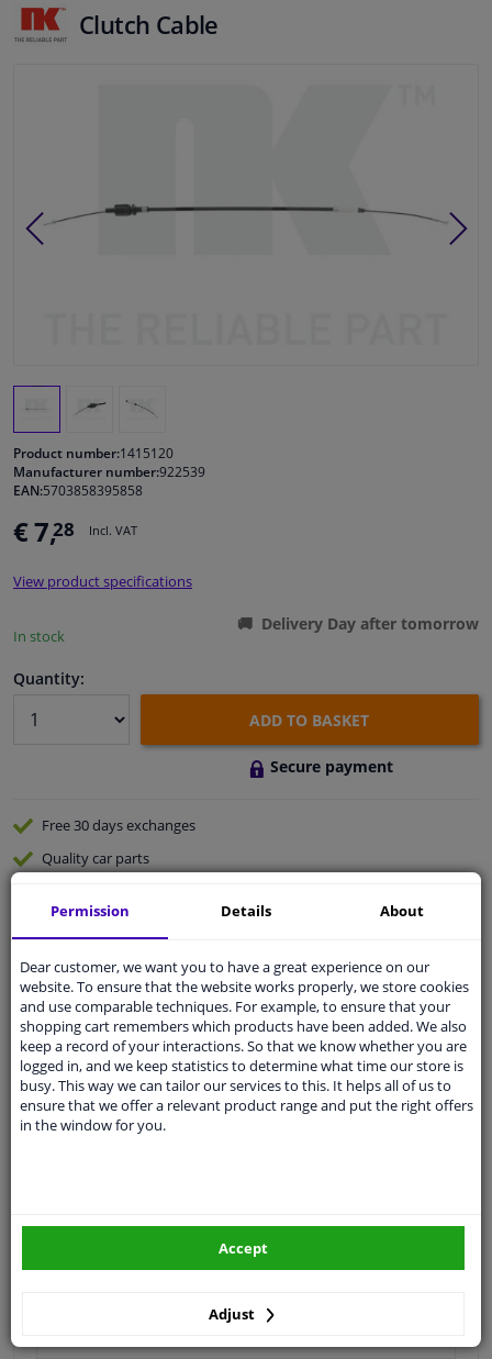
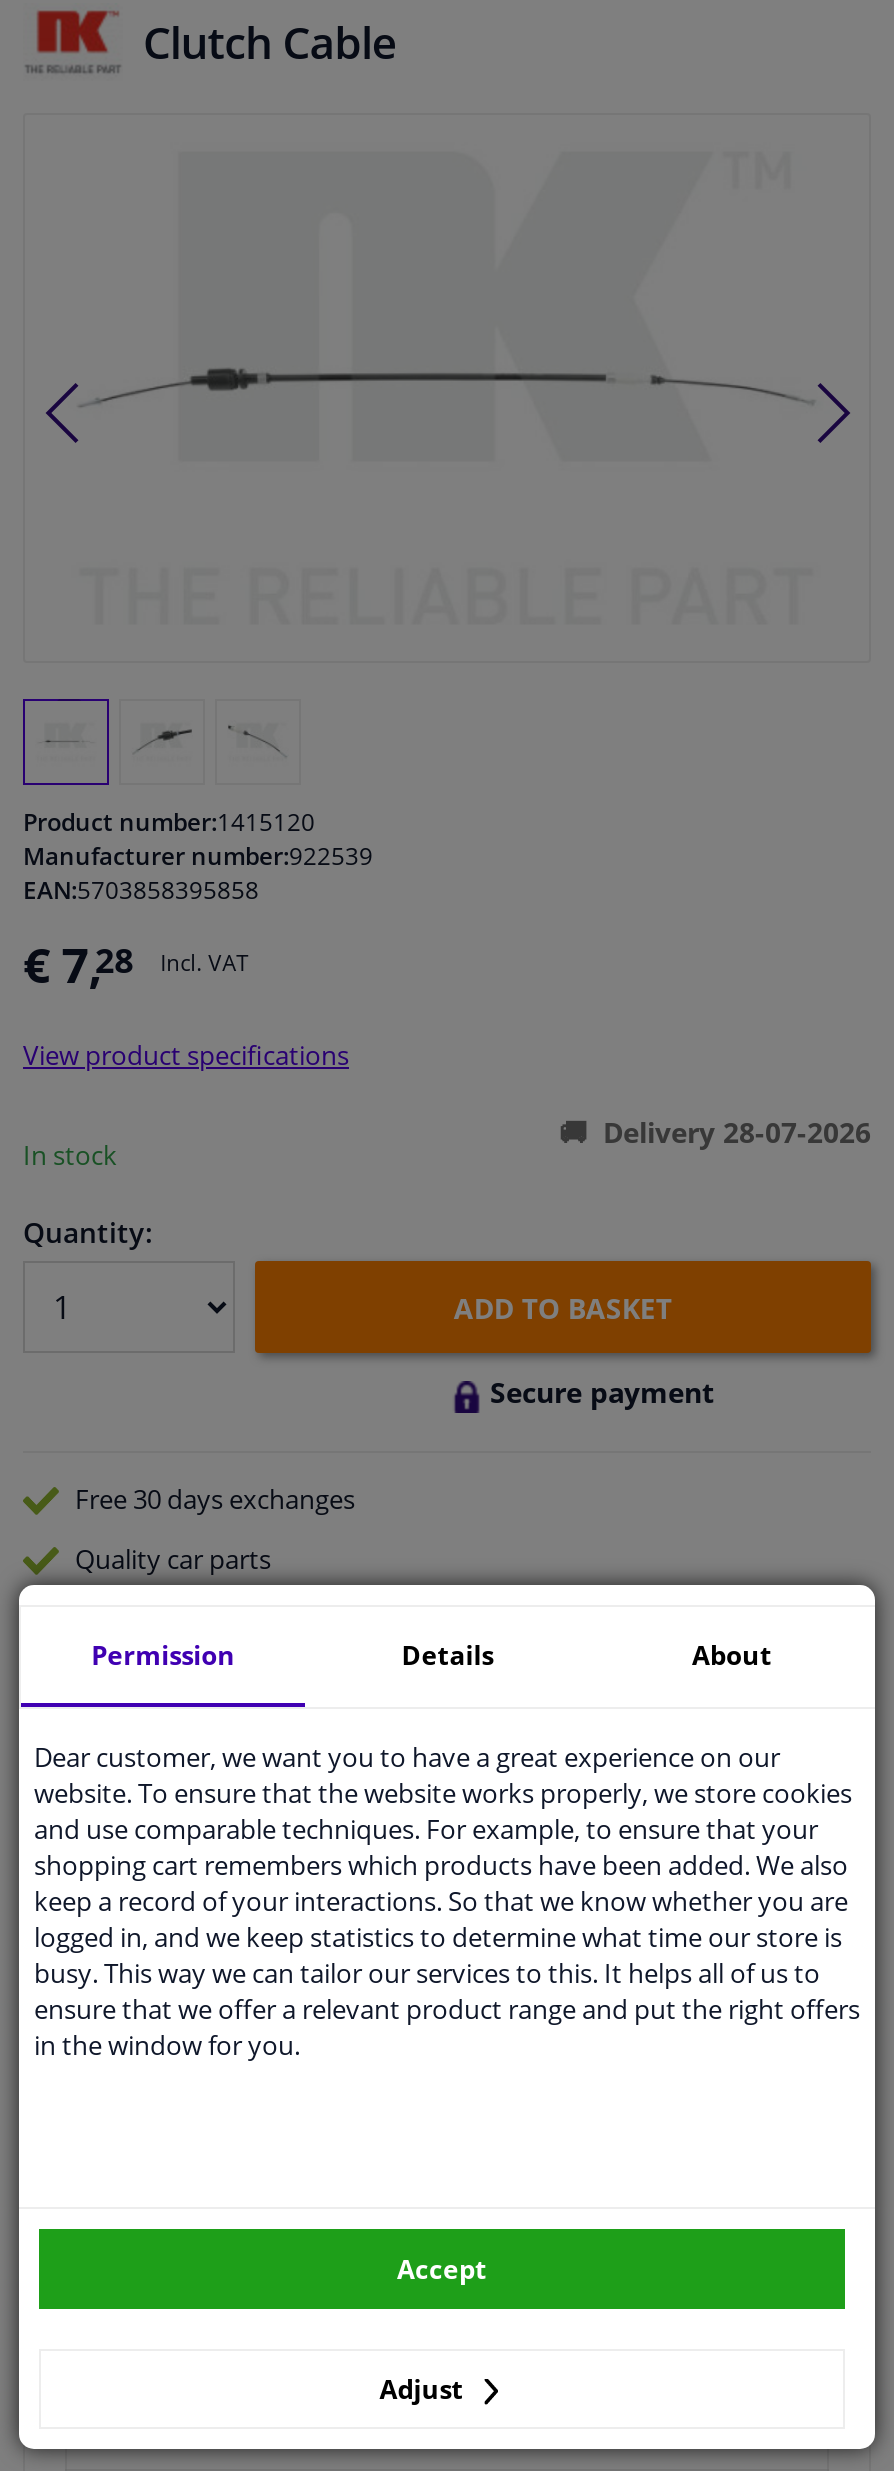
- Delivery Day after tomorrow
+ Delivery 28-07-2026
